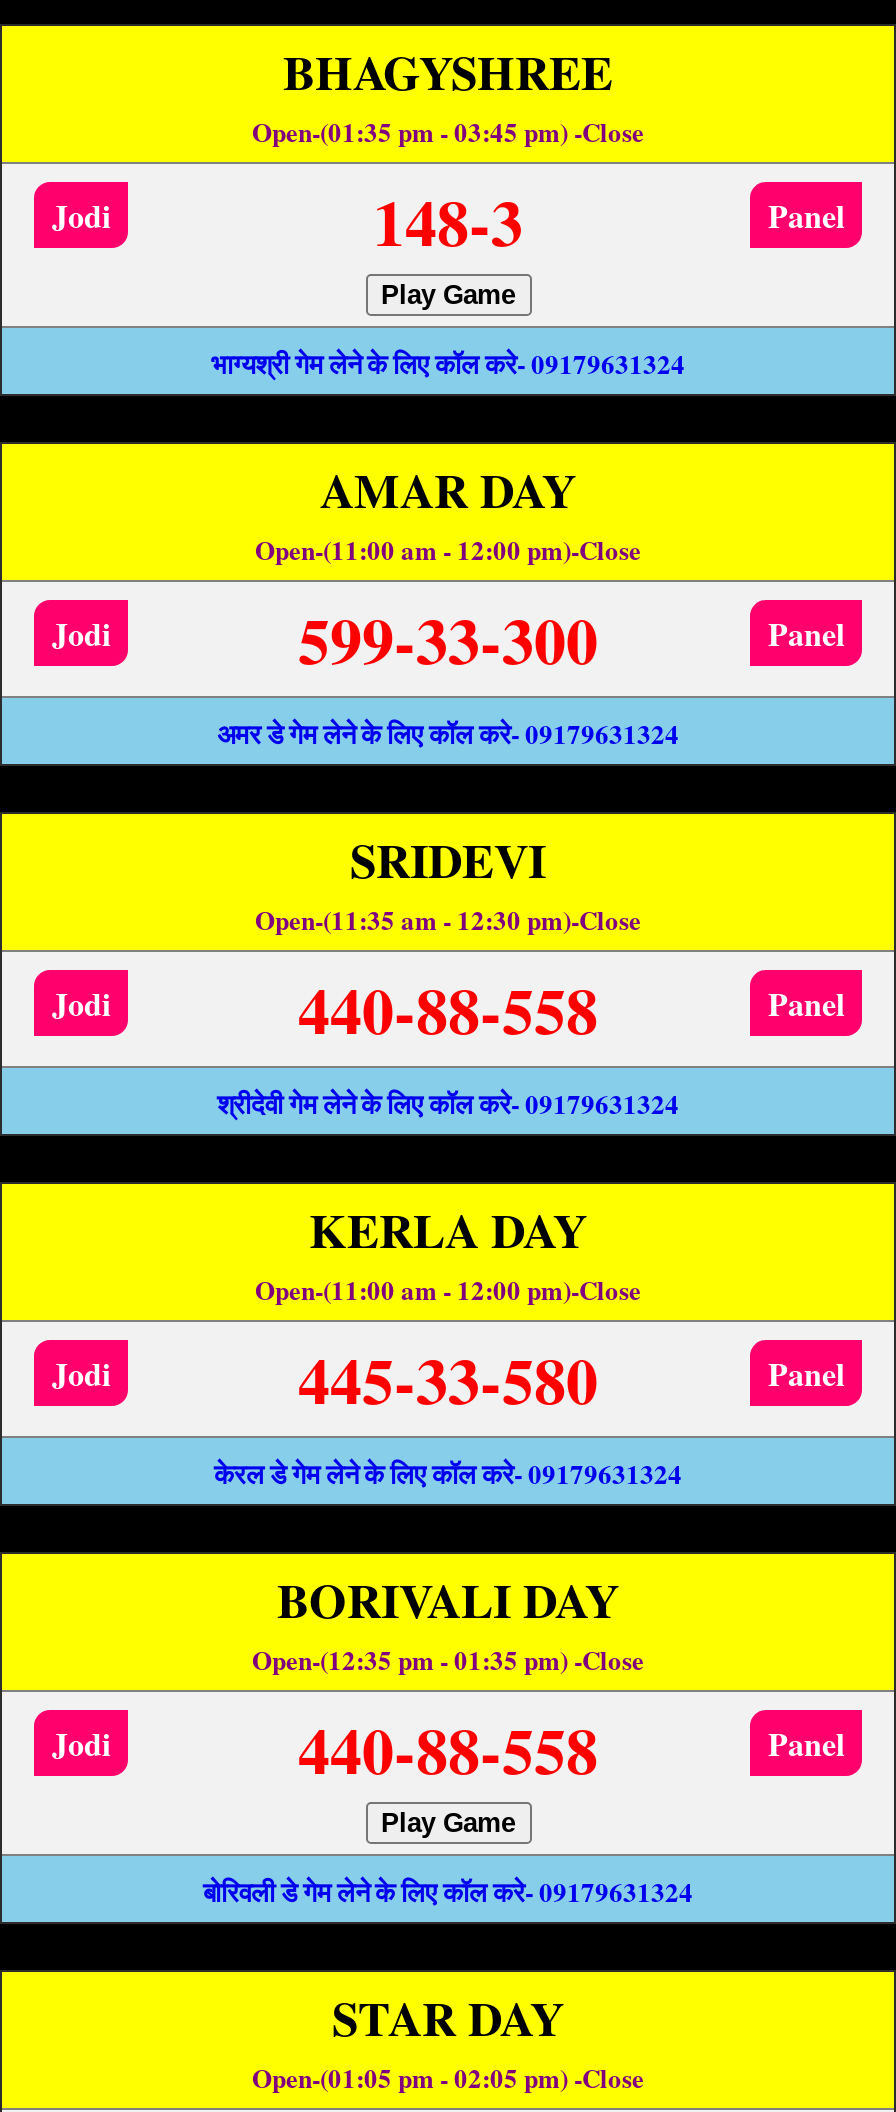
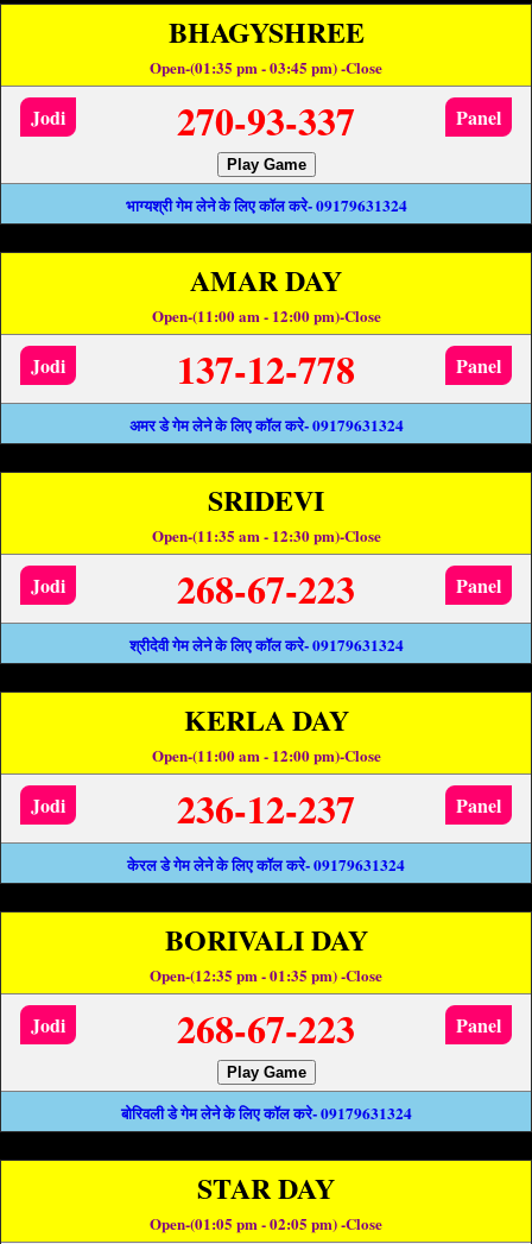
- 148-3
+ 270-93-337

- 599-33-300
+ 137-12-778

- 440-88-558
+ 268-67-223

- 445-33-580
+ 236-12-237

- 440-88-558
+ 268-67-223
